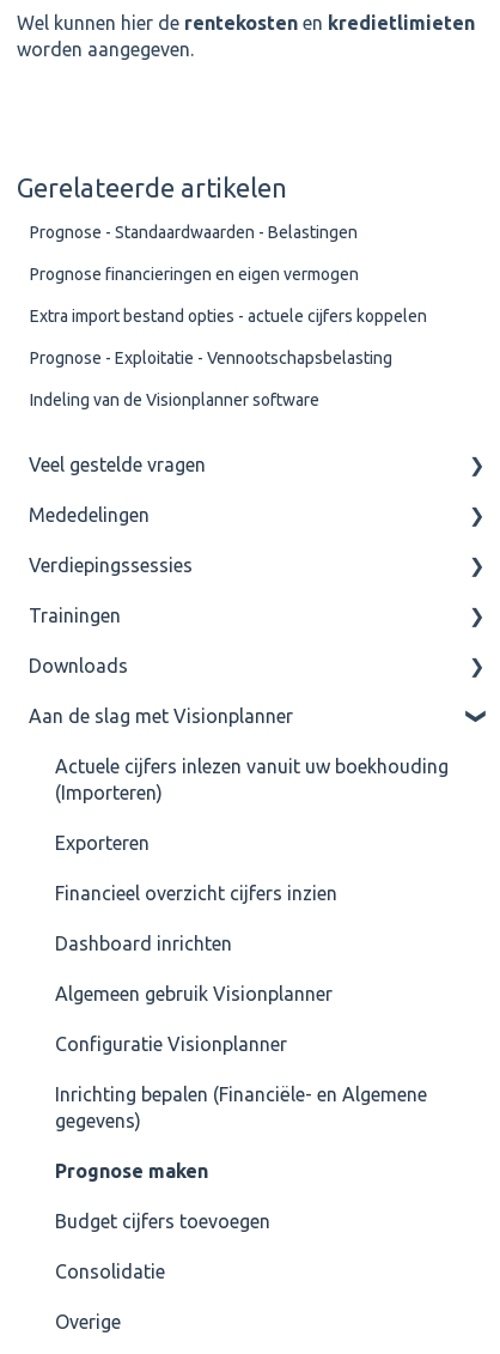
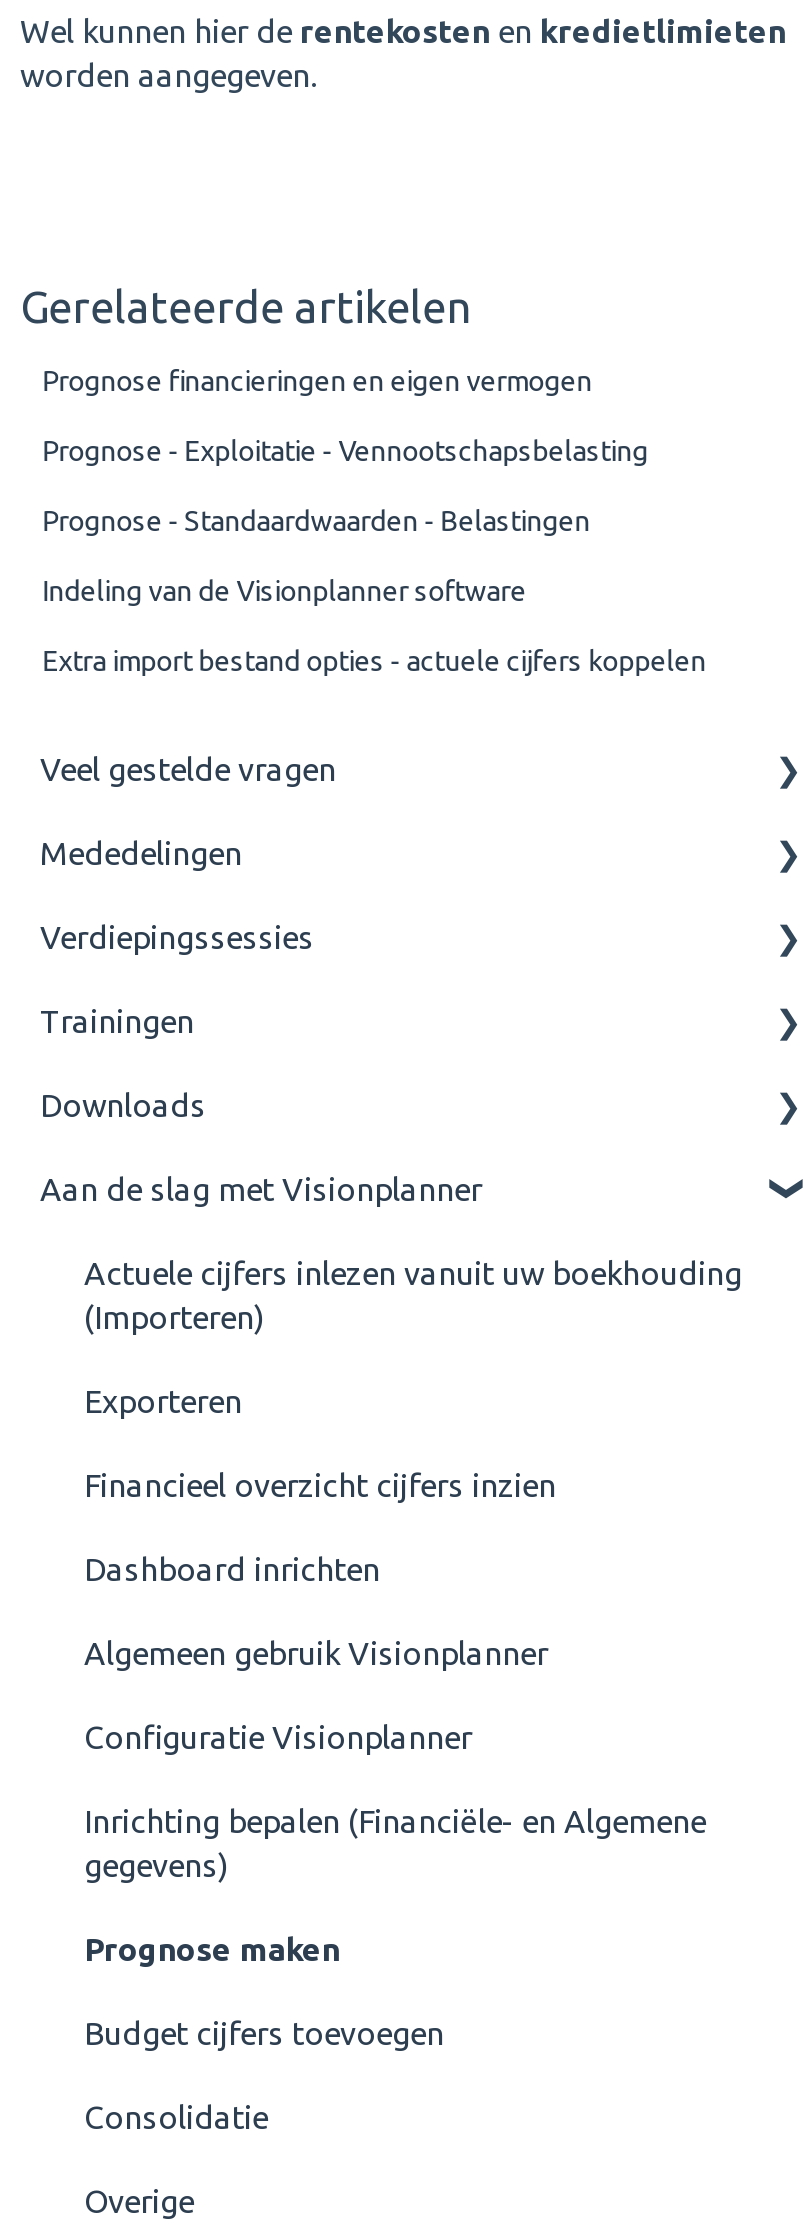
moved down: Prognose - Standaardwaarden - Belastingen

moved up: Prognose financieringen en eigen vermogen

moved down: Extra import bestand opties - actuele cijfers koppelen

moved up: Prognose - Exploitatie - Vennootschapsbelasting

moved up: Indeling van de Visionplanner software
